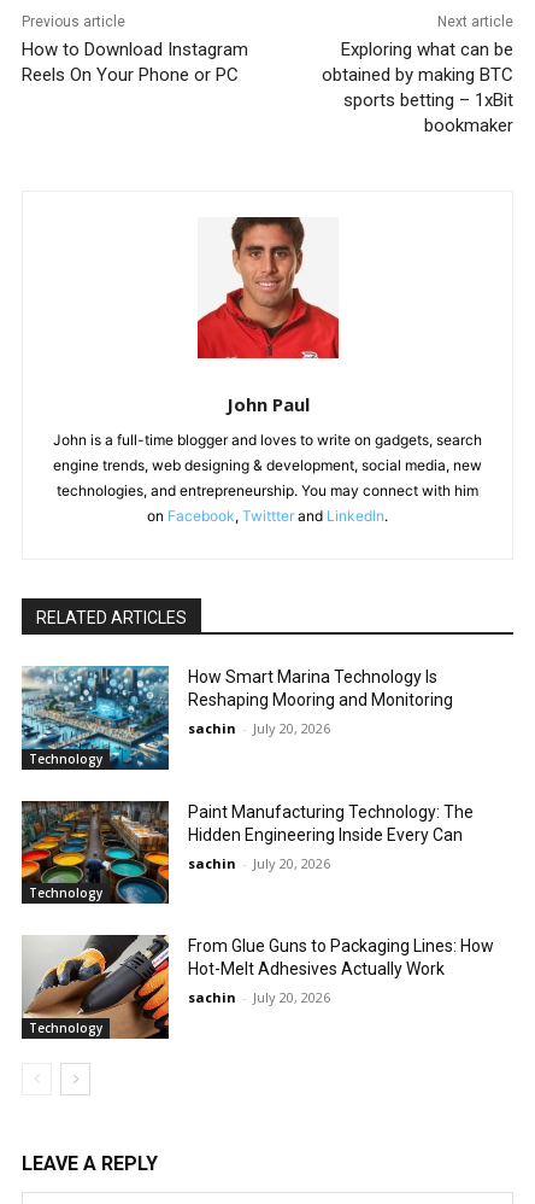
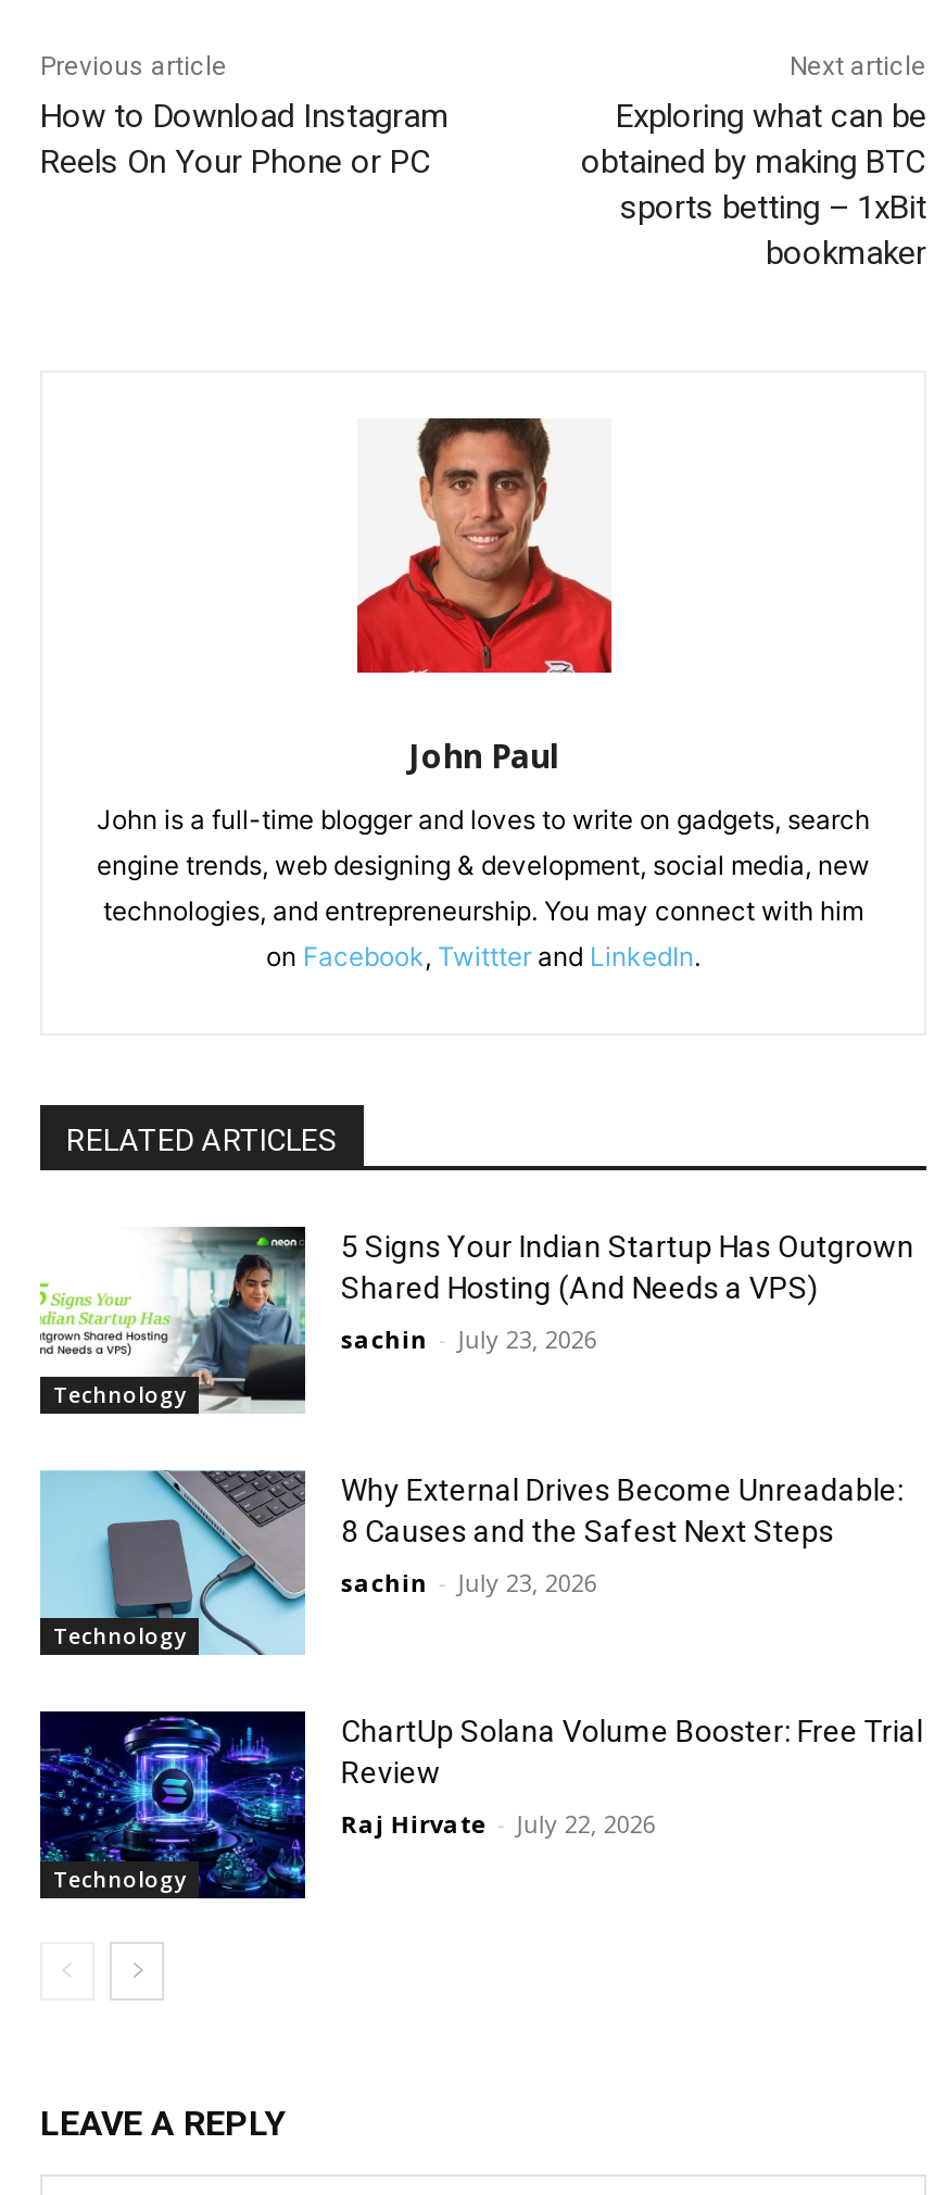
- [image]
- How Smart Marina Technology Is
- Reshaping Mooring and Monitoring
+ [image]
+ 5 Signs Your Indian Startup Has Outgrown
+ Shared Hosting (And Needs a VPS)

- sachin - July 20, 2026
+ sachin - July 23, 2026

- [image]
- Paint Manufacturing Technology: The
- Hidden Engineering Inside Every Can
+ [image]
+ Why External Drives Become Unreadable:
+ 8 Causes and the Safest Next Steps

- sachin - July 20, 2026
+ sachin - July 23, 2026

- [image]
- From Glue Guns to Packaging Lines: How
- Hot-Melt Adhesives Actually Work
+ [image]
+ ChartUp Solana Volume Booster: Free Trial
+ Review

- sachin - July 20, 2026
+ Raj Hirvate - July 22, 2026
